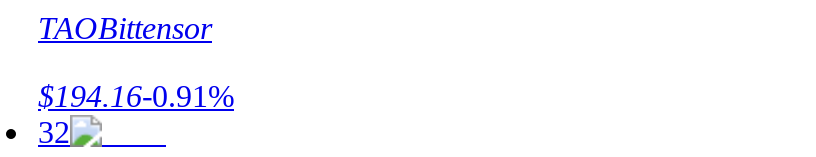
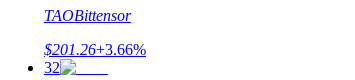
- $194.16-0.91%
+ $201.26+3.66%
